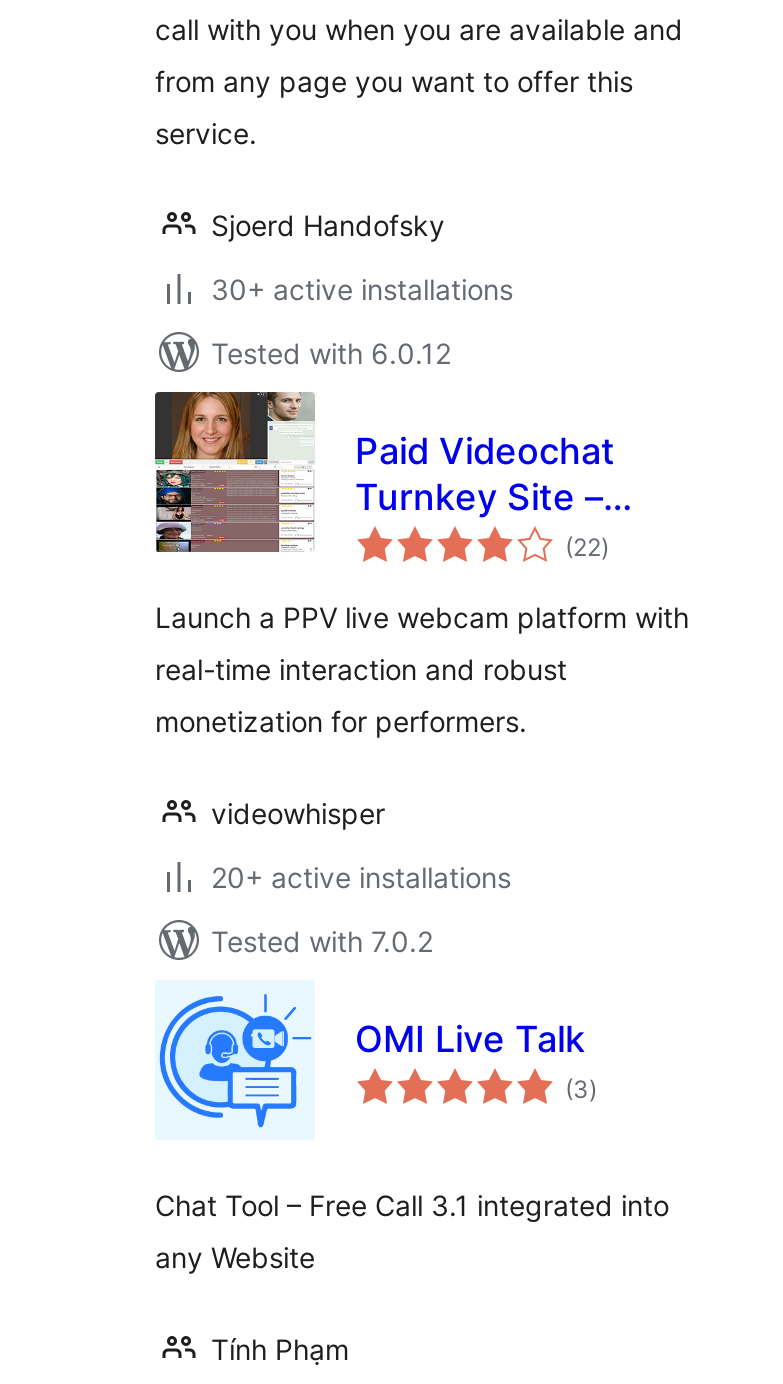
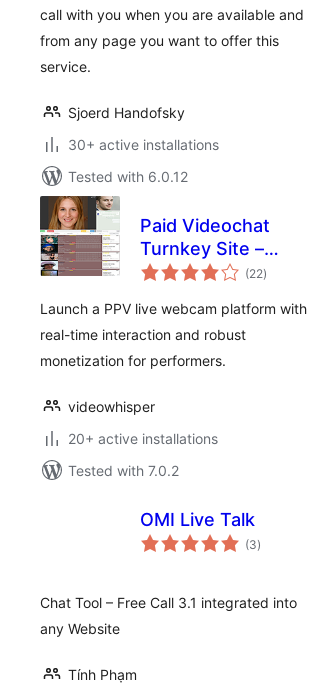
- [image]
